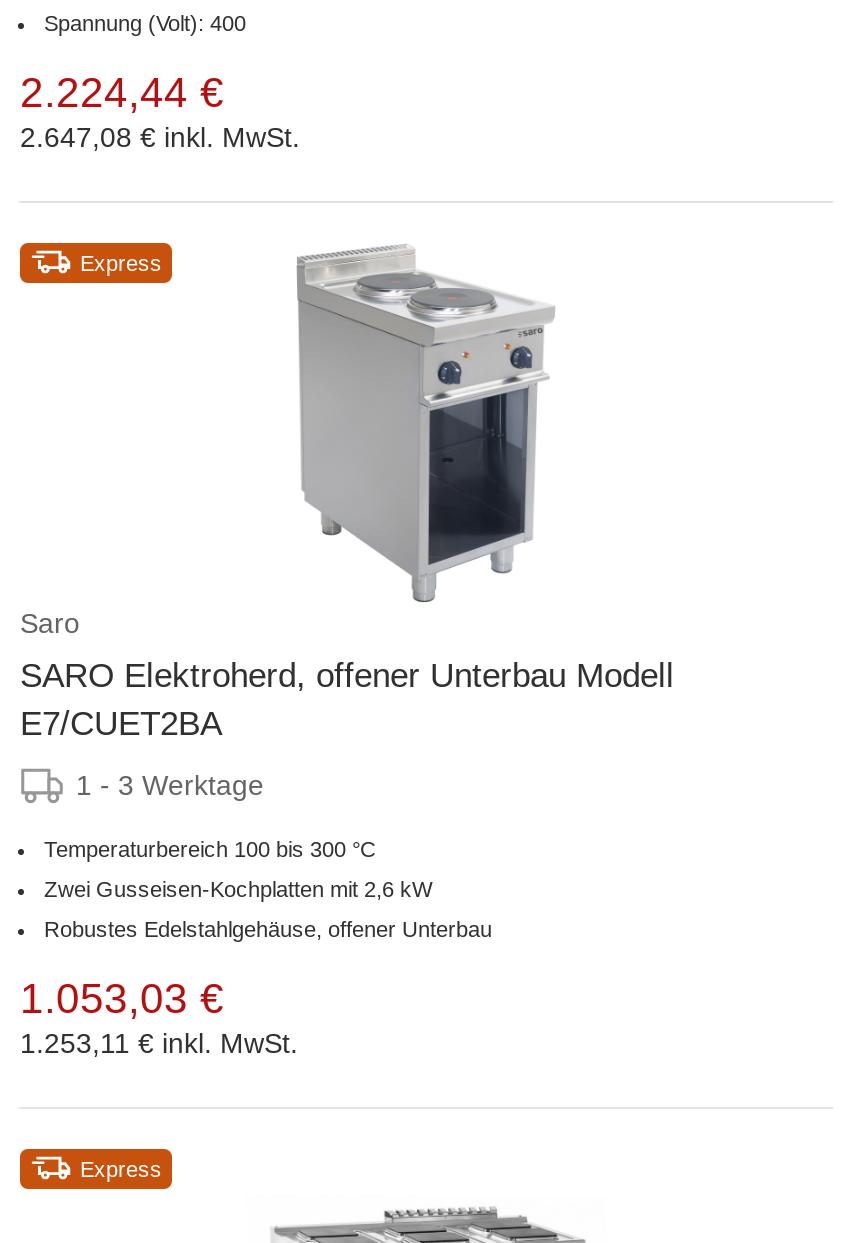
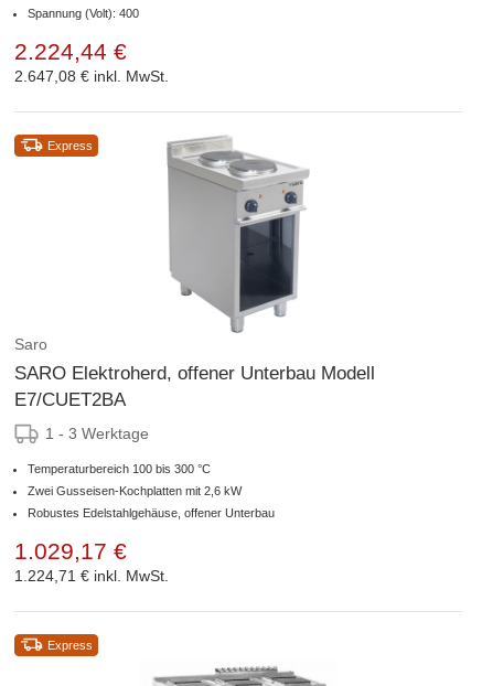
- 1.053,03 €
+ 1.029,17 €

- 1.253,11 €inkl. MwSt.
+ 1.224,71 €inkl. MwSt.
